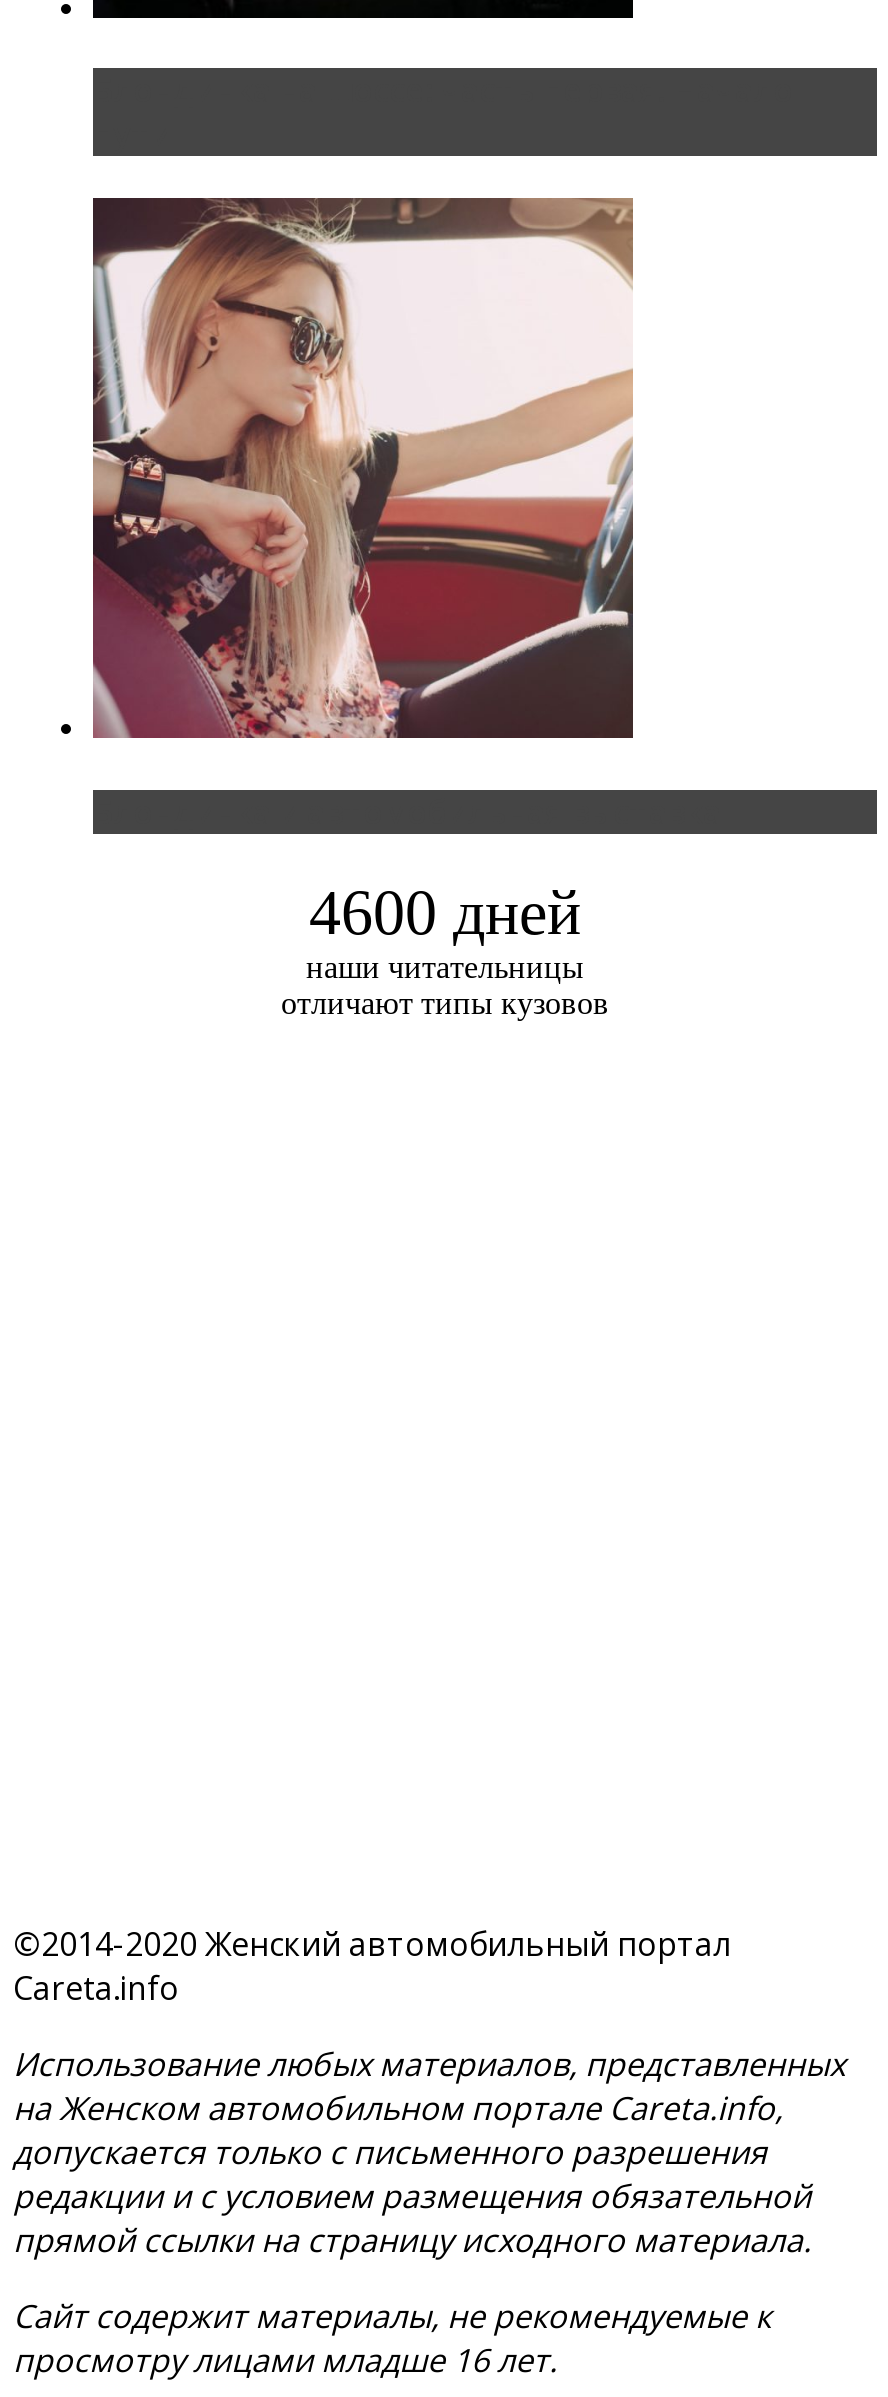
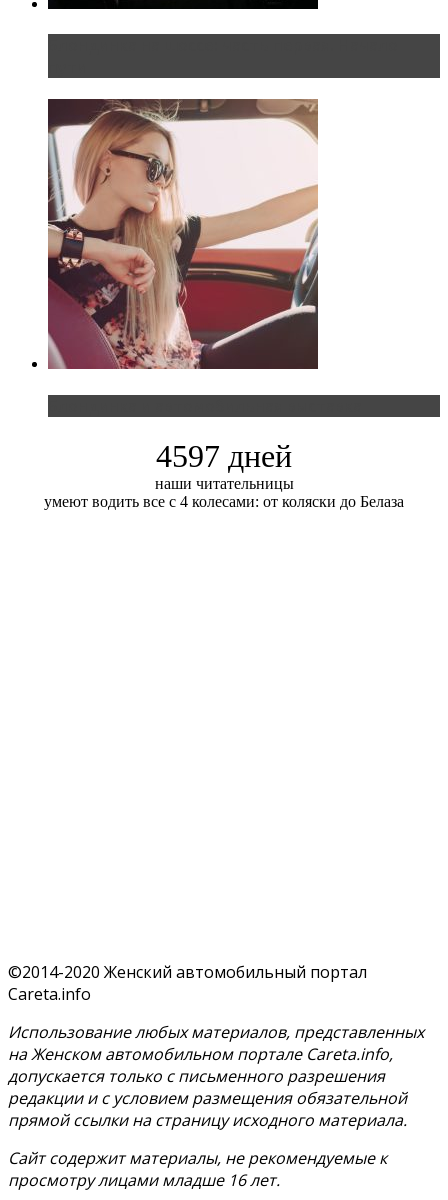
- 4600 дней
+ 4597 дней

- отличают типы кузовов
+ умеют водить все с 4 колесами: от коляски до Белаза
